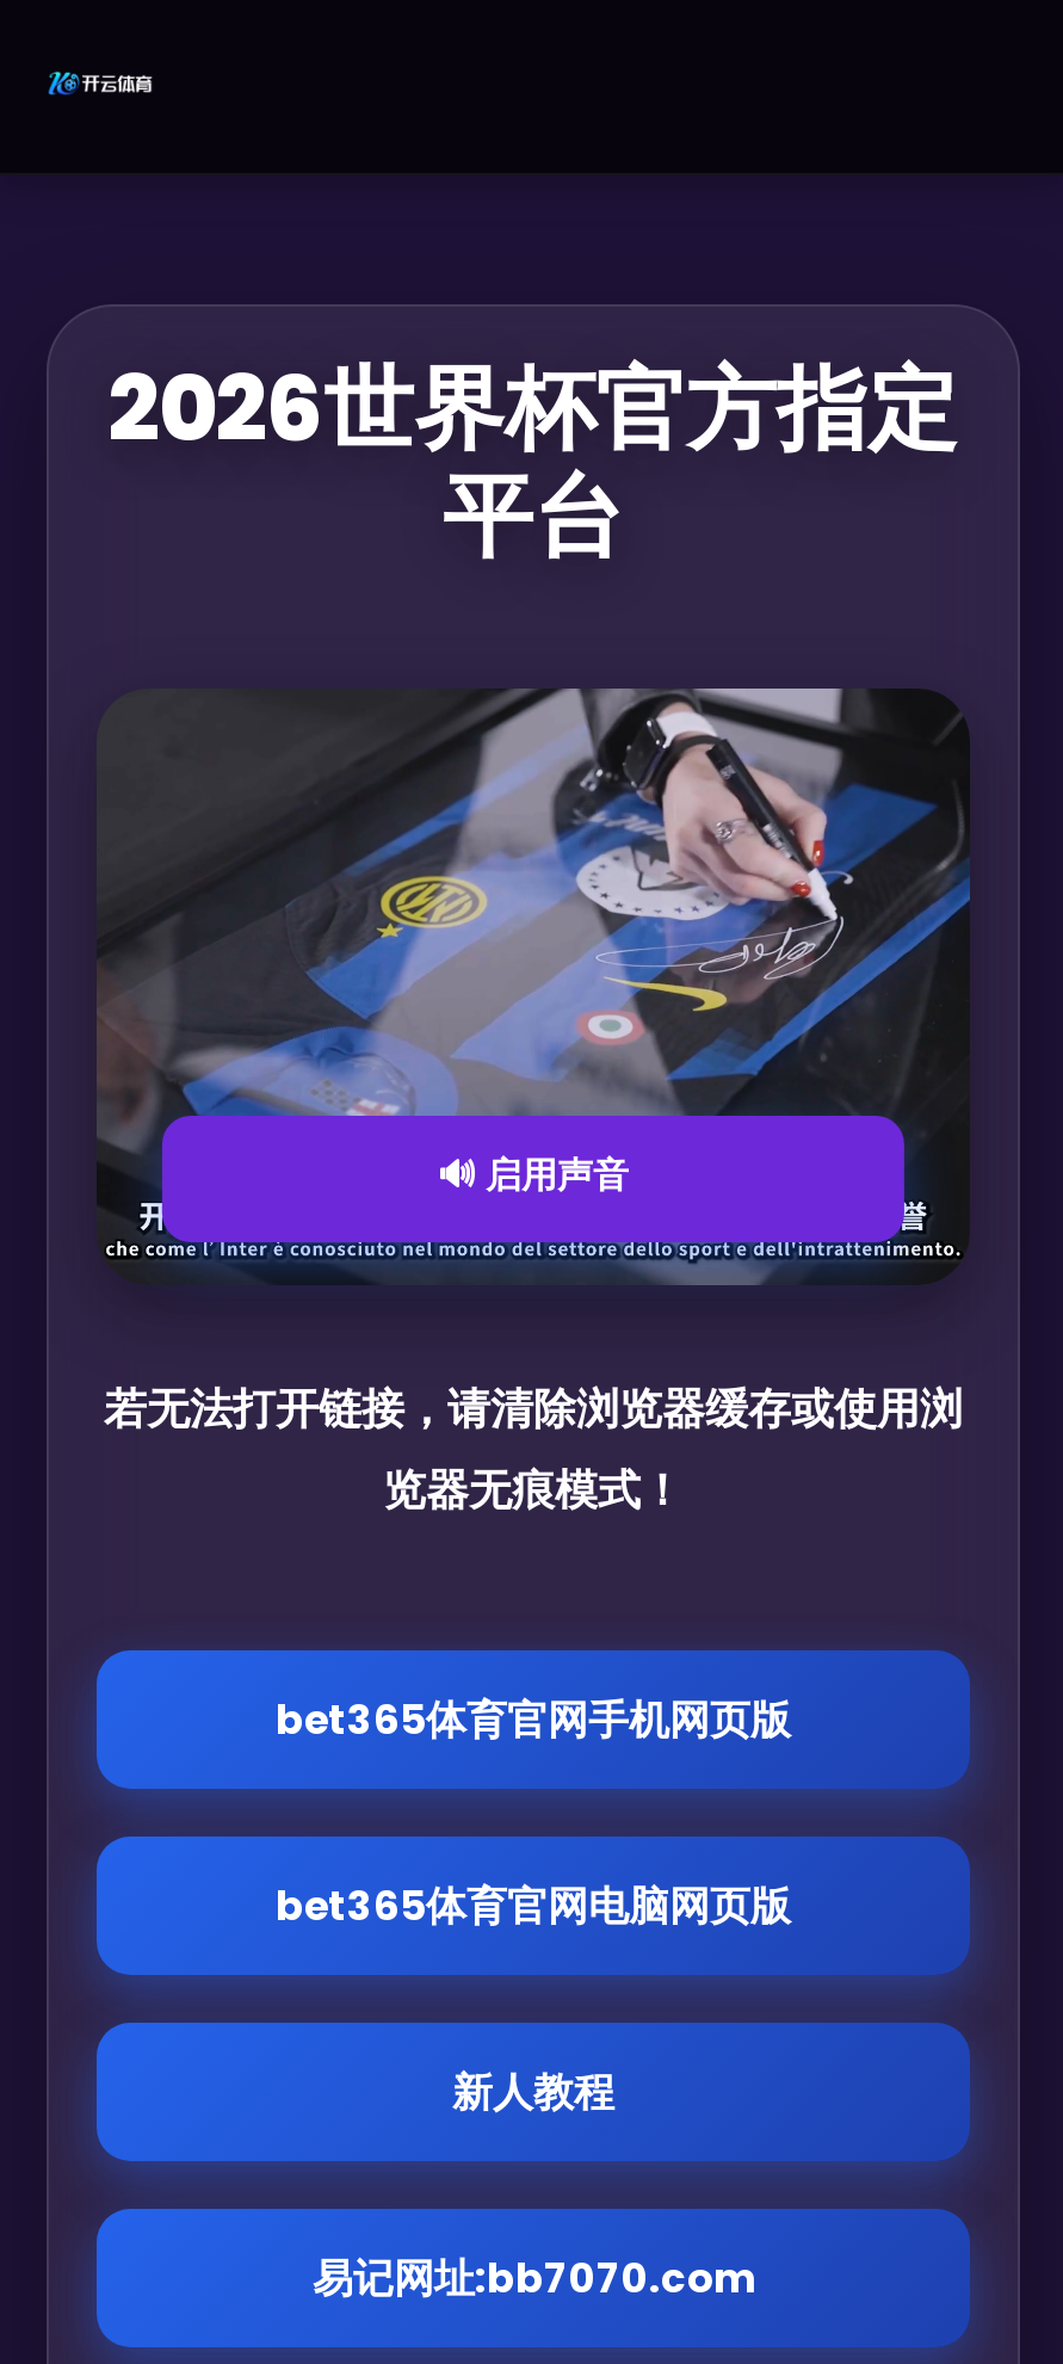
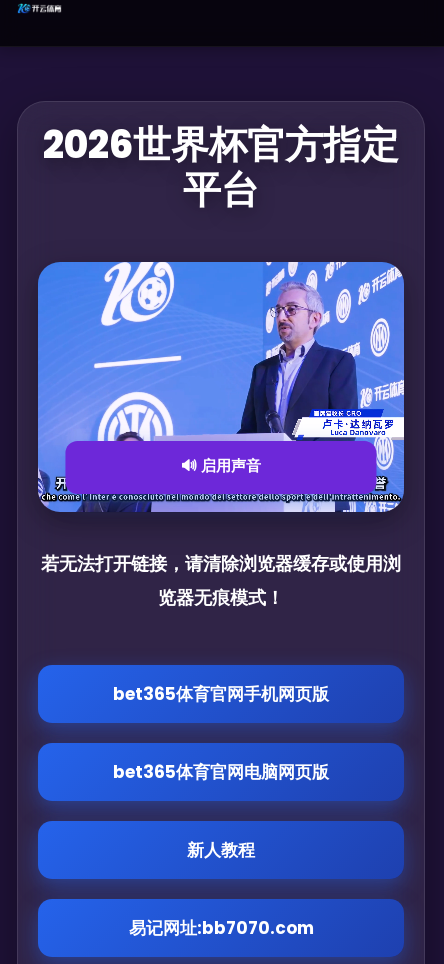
- [image]
+ [image]
